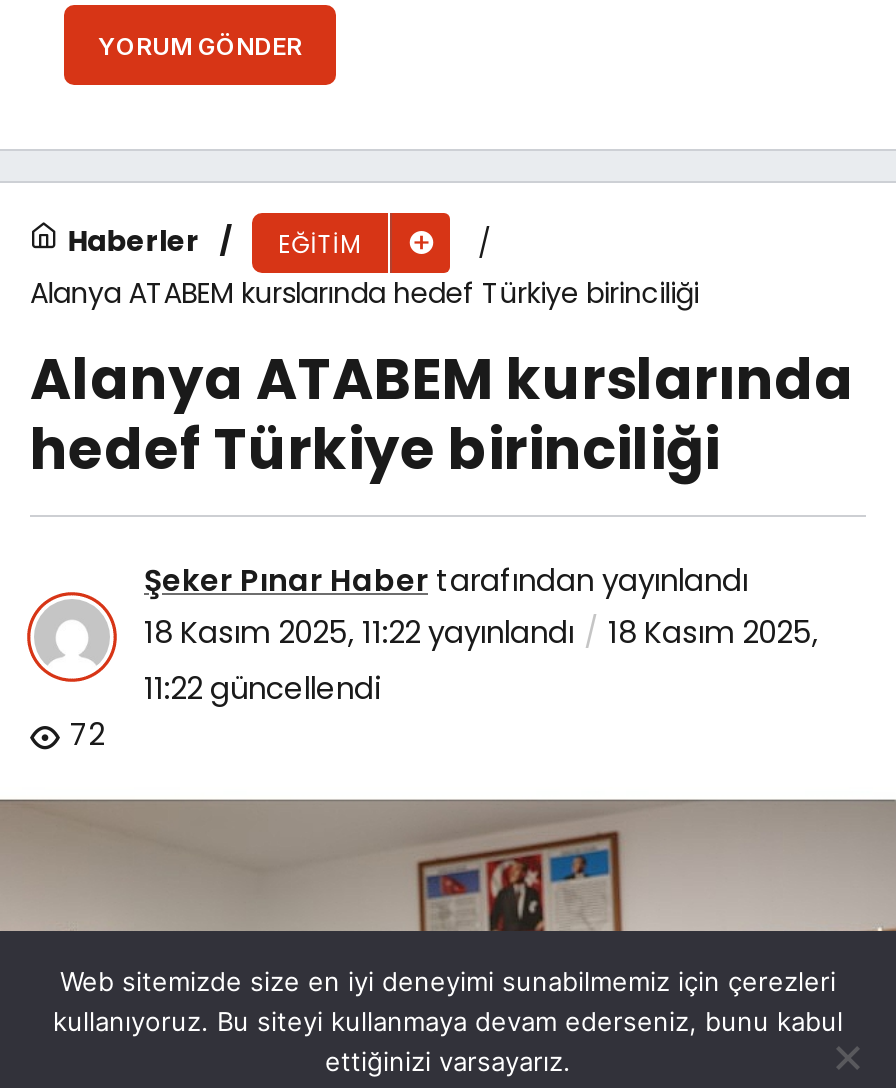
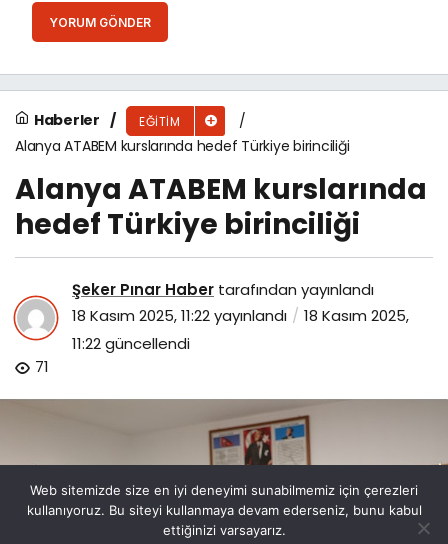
- 72
+ 71
